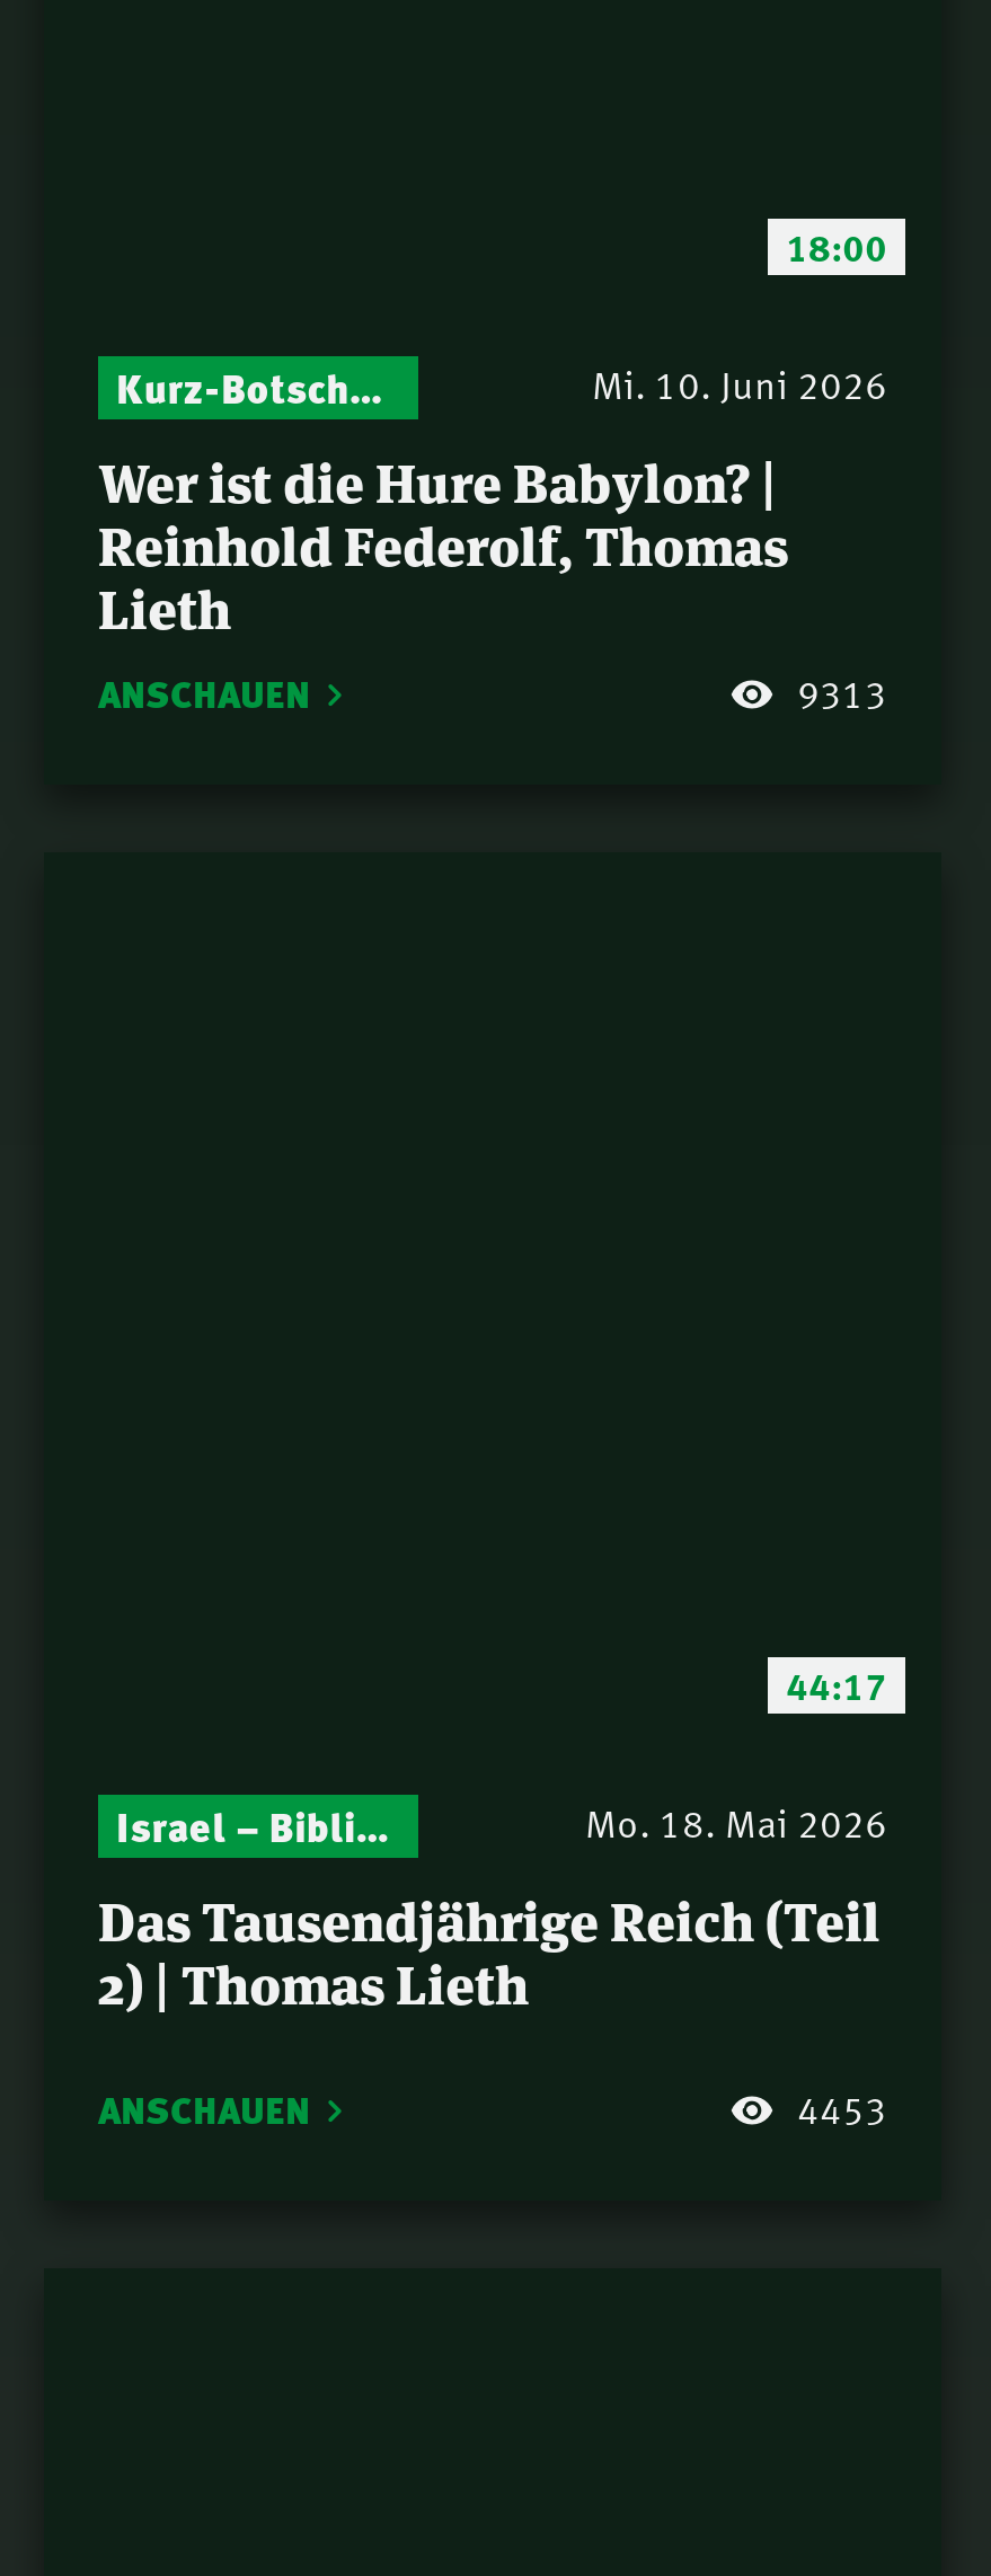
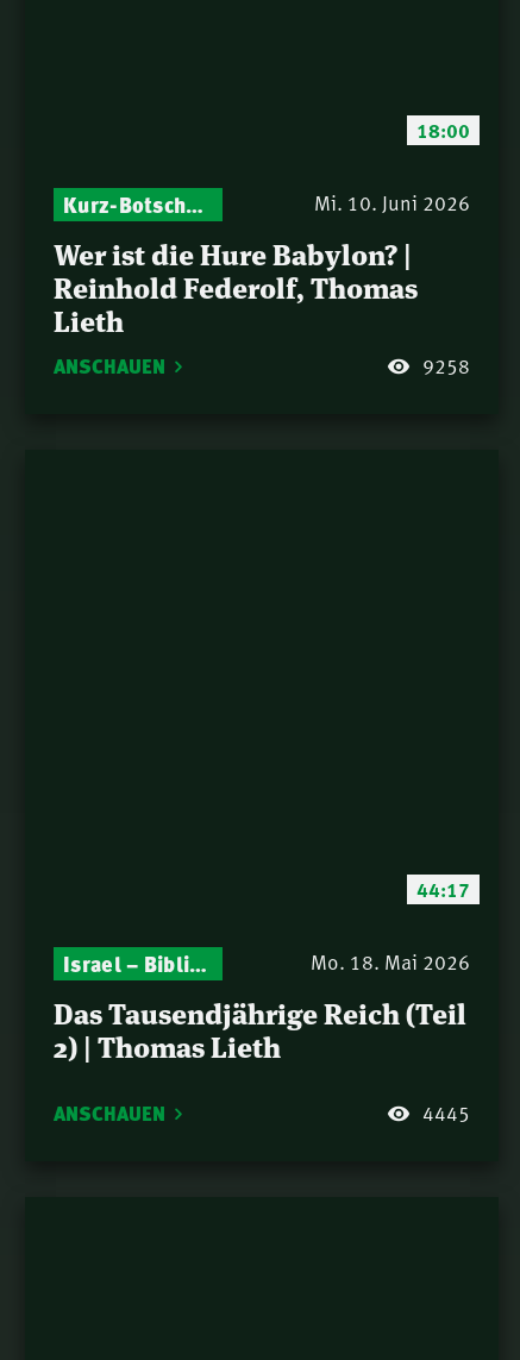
- 9313
+ 9258

- 4453
+ 4445
